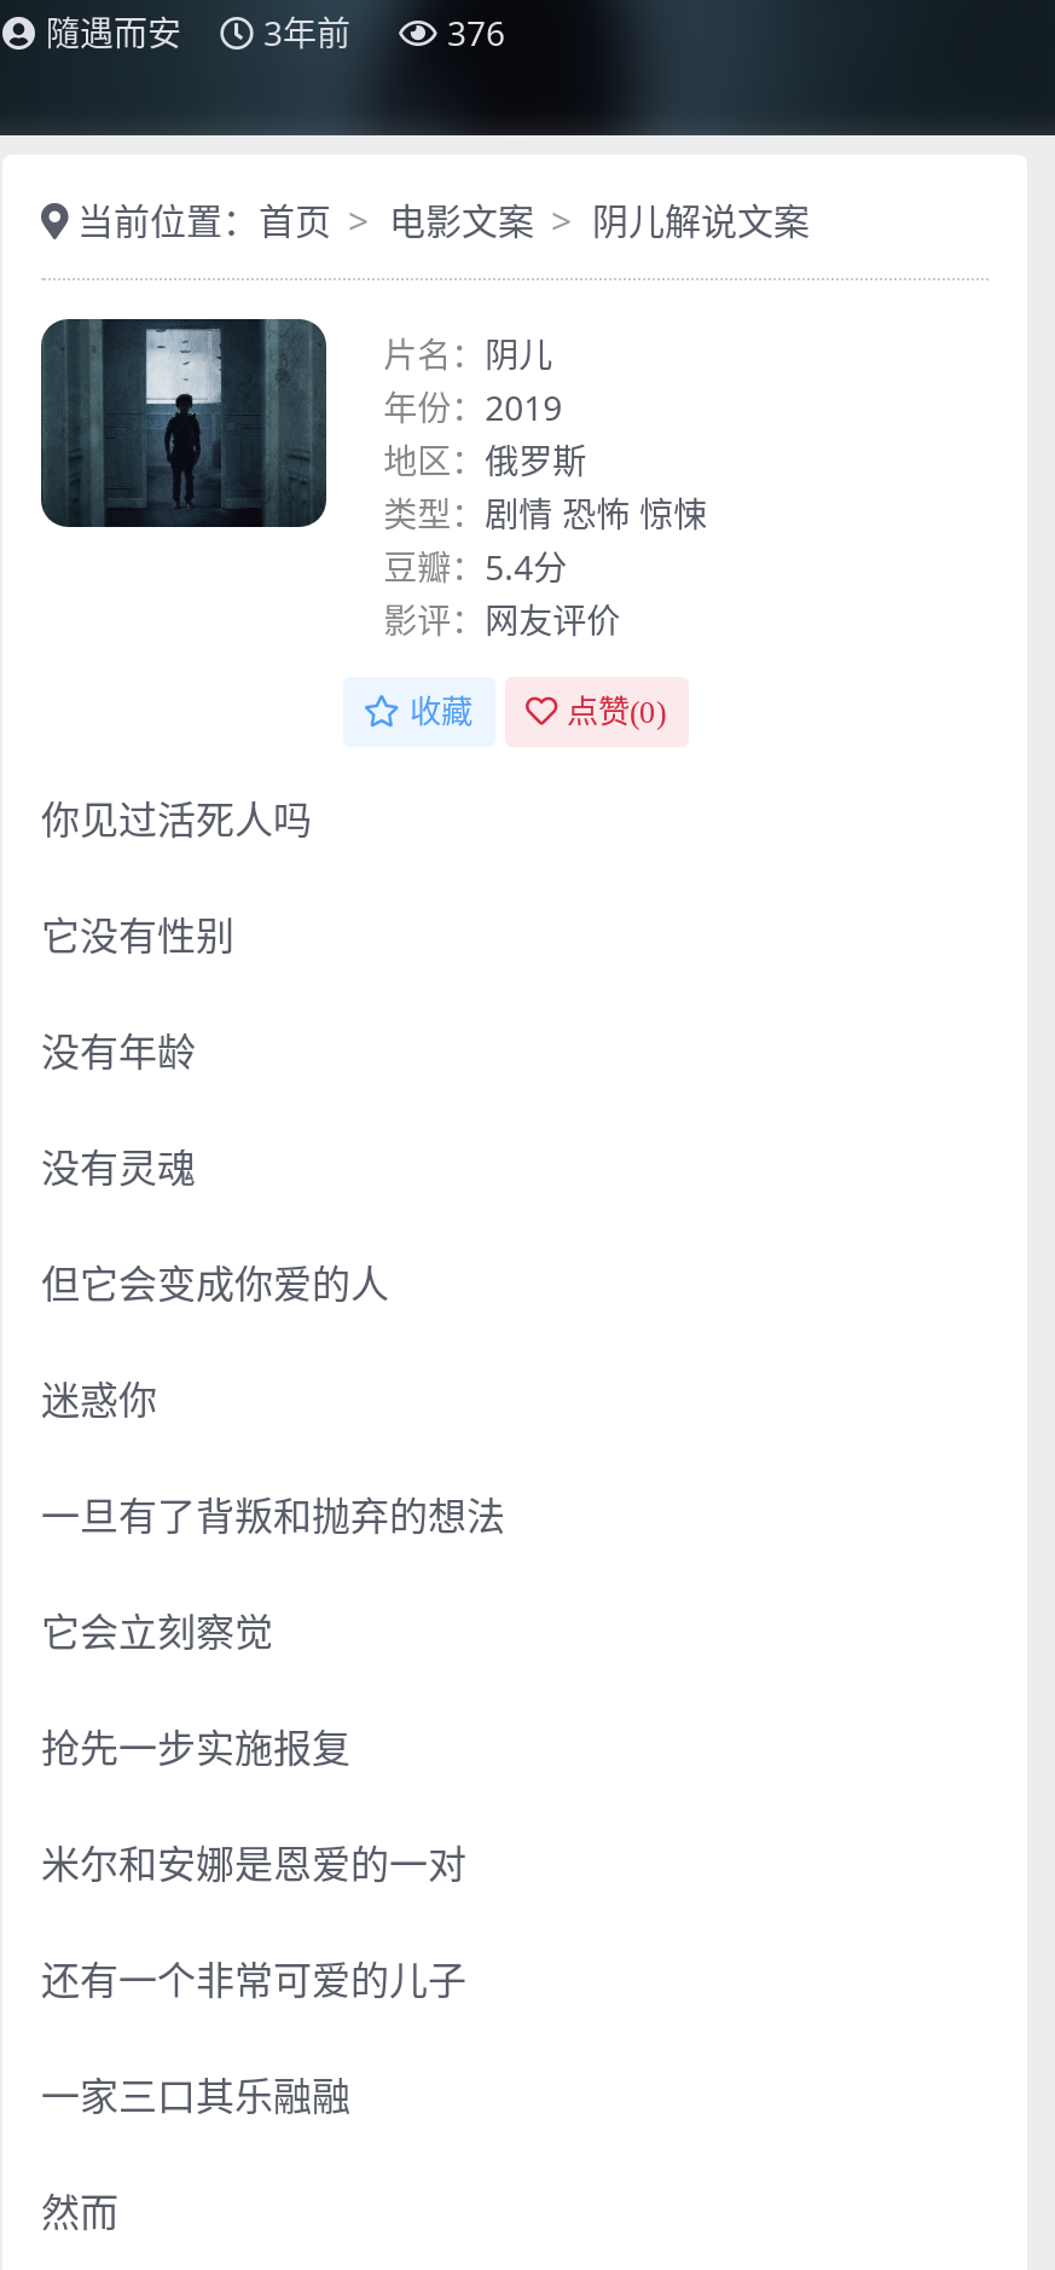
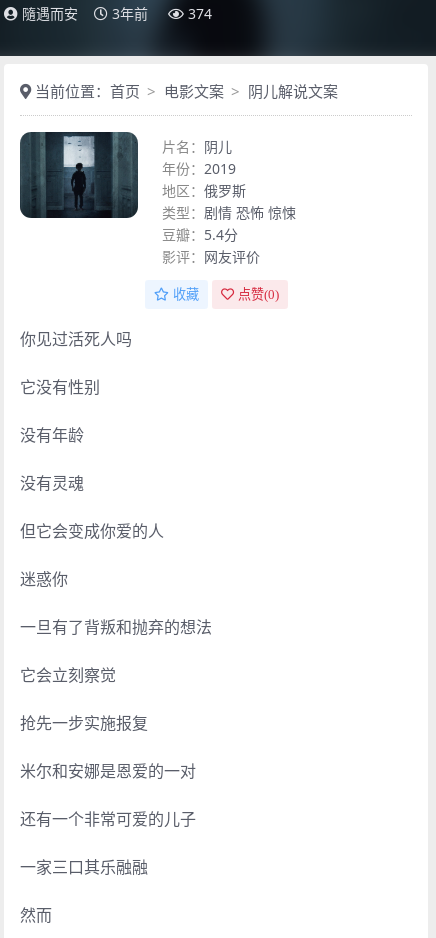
- 376
+ 374
